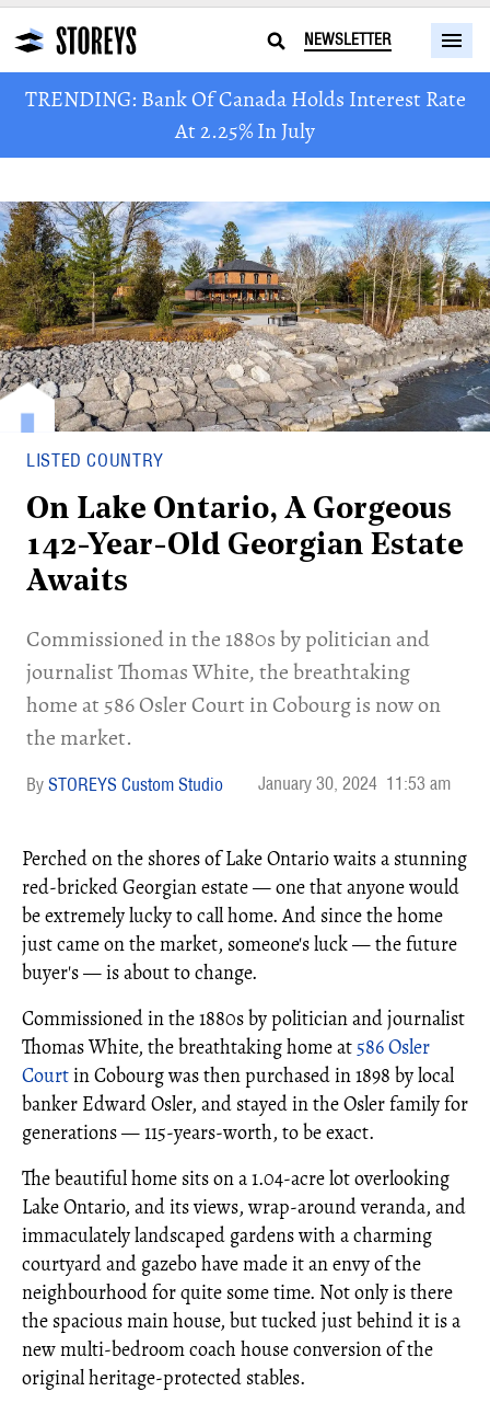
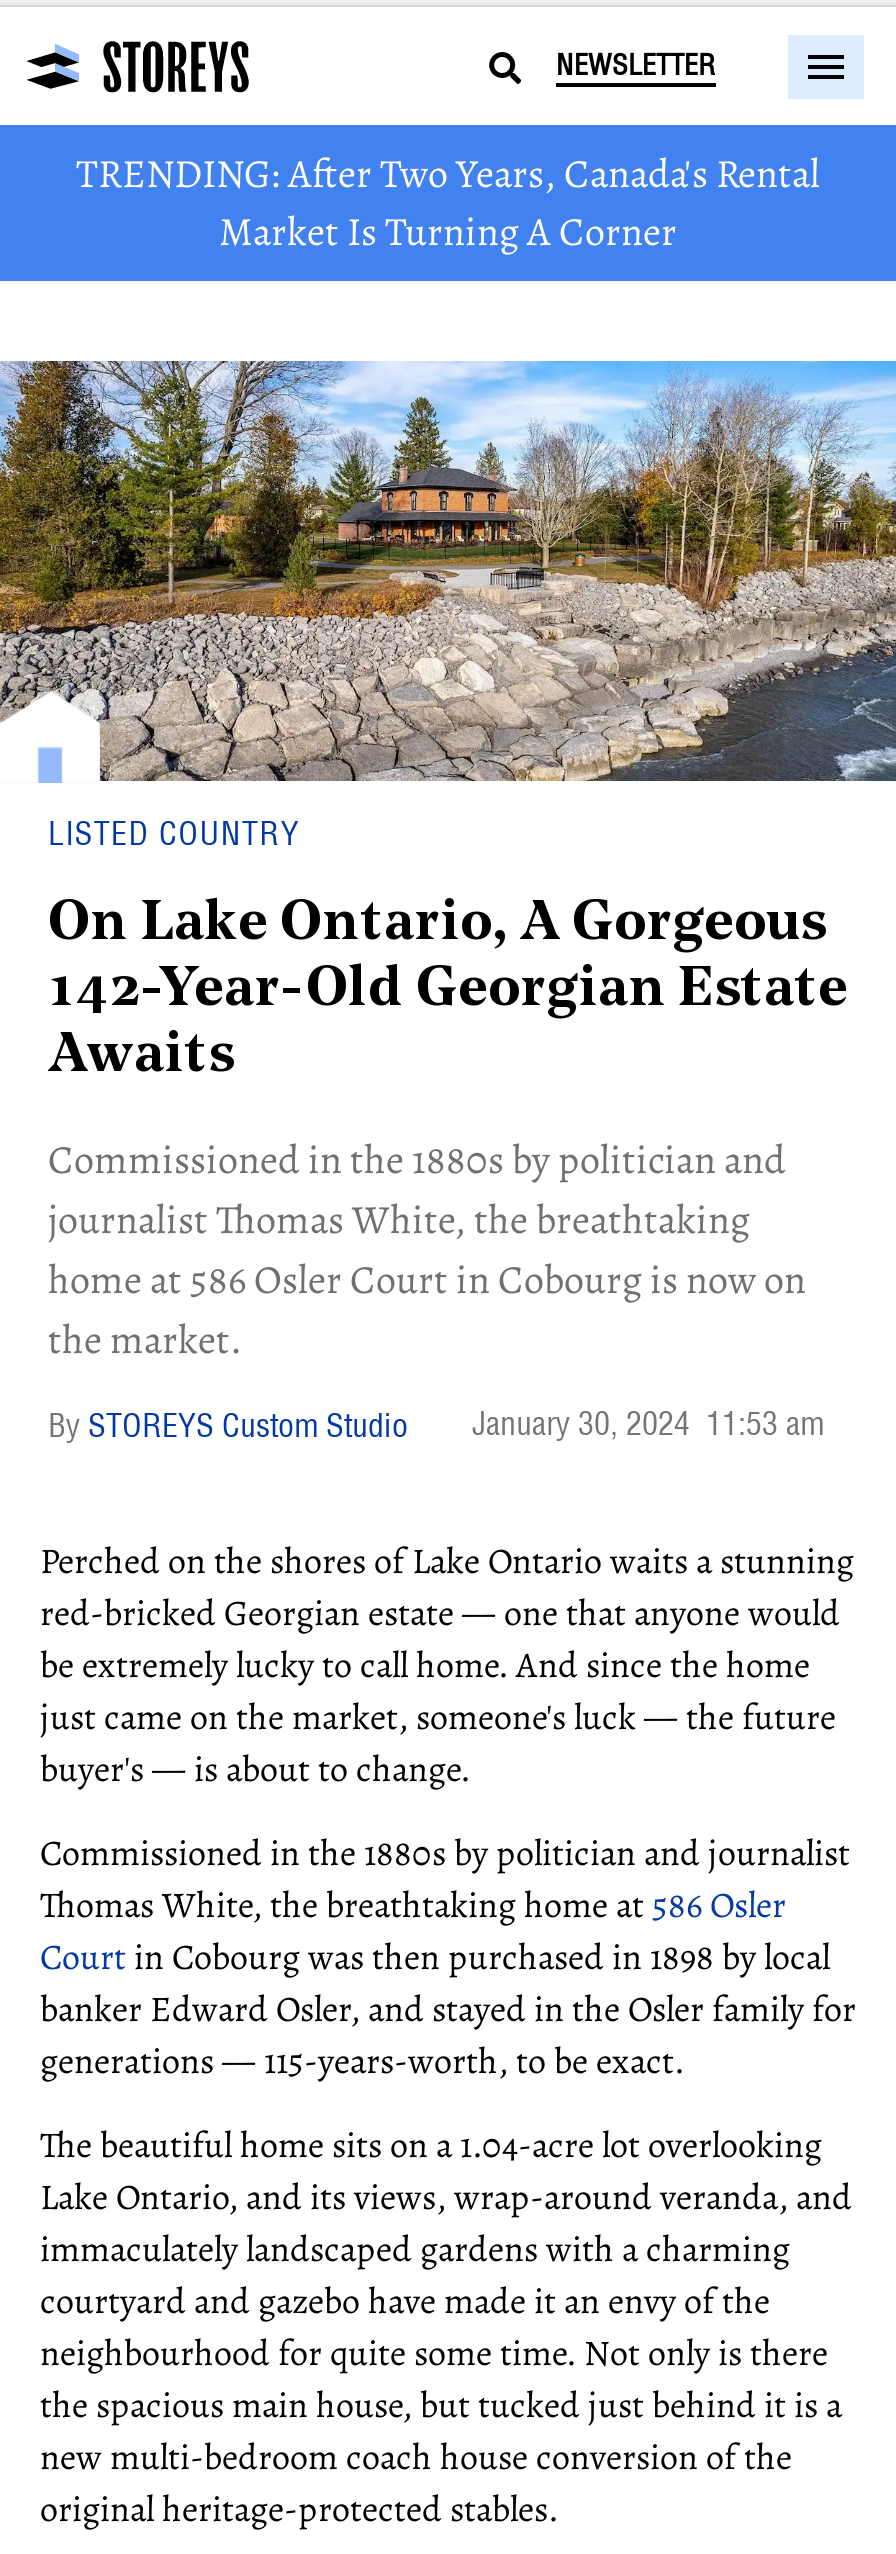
- TRENDING: Bank Of Canada Holds Interest Rate
- At 2.25% In July
+ TRENDING: After Two Years, Canada's Rental
+ Market Is Turning A Corner
